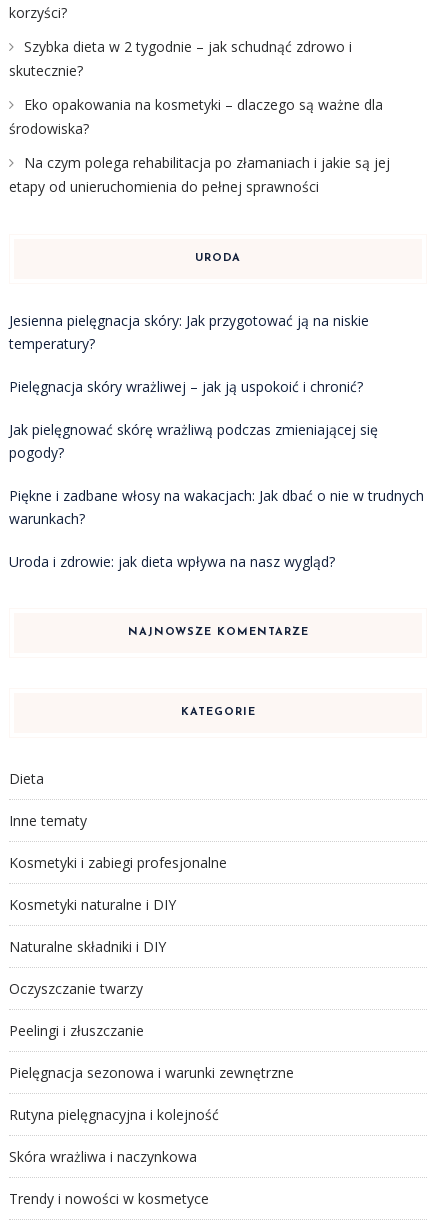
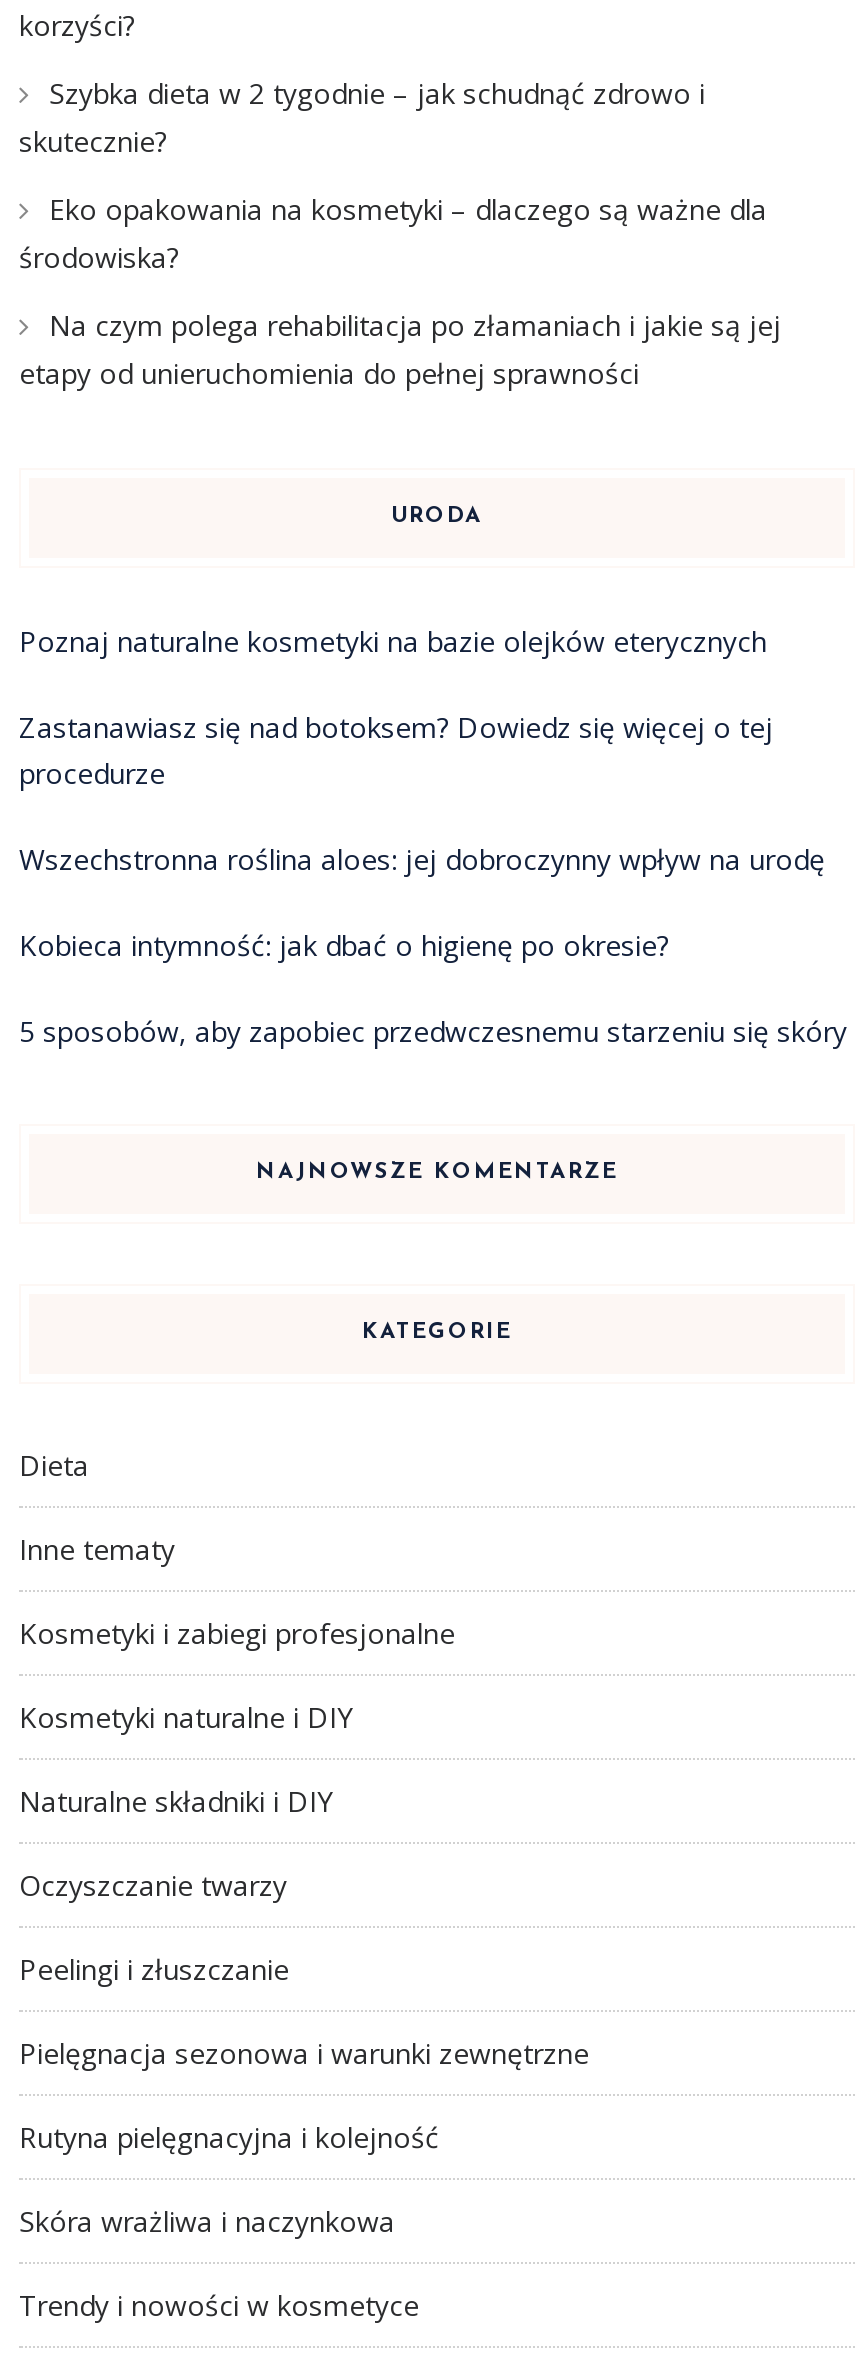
- Jesienna pielęgnacja skóry: Jak przygotować ją na niskie
- temperatury?
+ Poznaj naturalne kosmetyki na bazie olejków eterycznych

- Pielęgnacja skóry wrażliwej – jak ją uspokoić i chronić?
+ Zastanawiasz się nad botoksem? Dowiedz się więcej o tej
+ procedurze

- Jak pielęgnować skórę wrażliwą podczas zmieniającej się
- pogody?
+ Wszechstronna roślina aloes: jej dobroczynny wpływ na urodę

- Piękne i zadbane włosy na wakacjach: Jak dbać o nie w trudnych
- warunkach?
+ Kobieca intymność: jak dbać o higienę po okresie?

- Uroda i zdrowie: jak dieta wpływa na nasz wygląd?
+ 5 sposobów, aby zapobiec przedwczesnemu starzeniu się skóry
